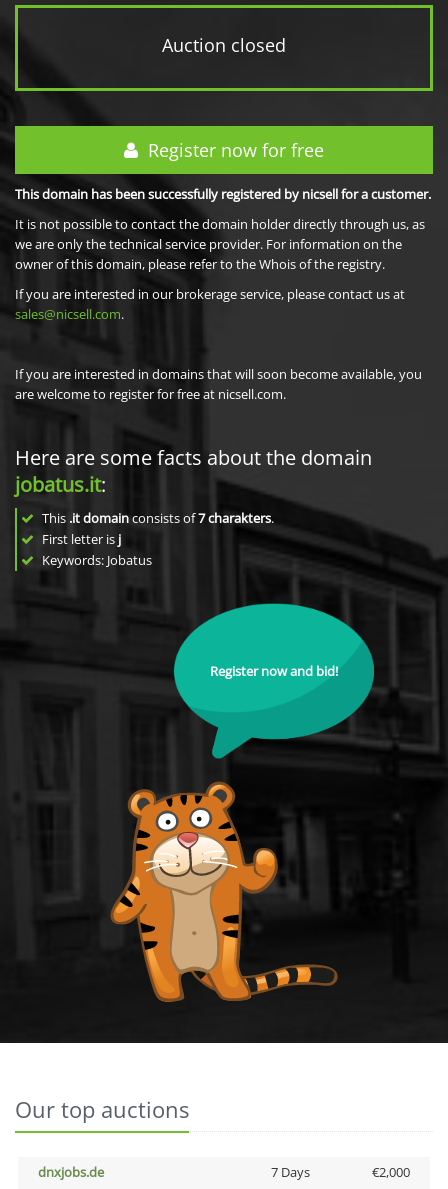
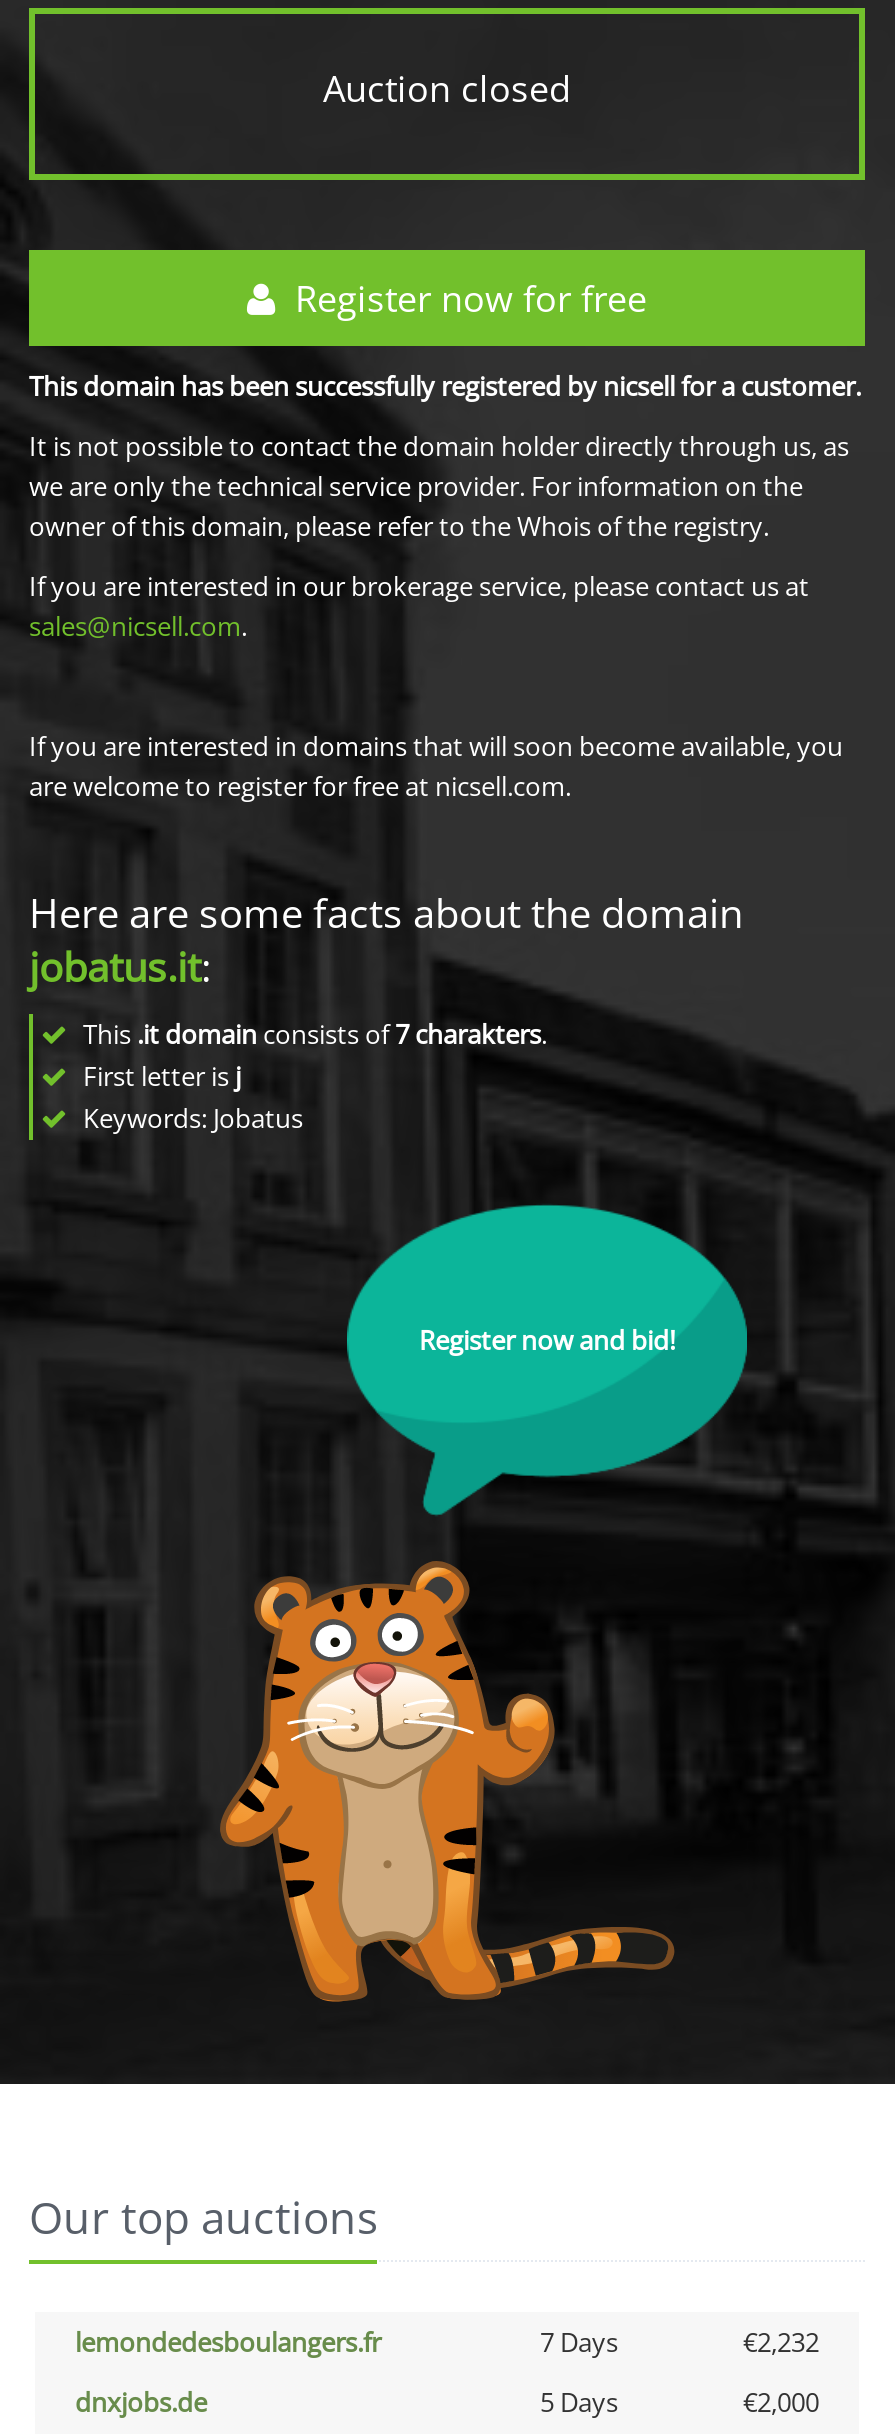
+ lemondedesboulangers.fr
+ 7 Days
+ €2,232

- 7 Days
+ 5 Days
